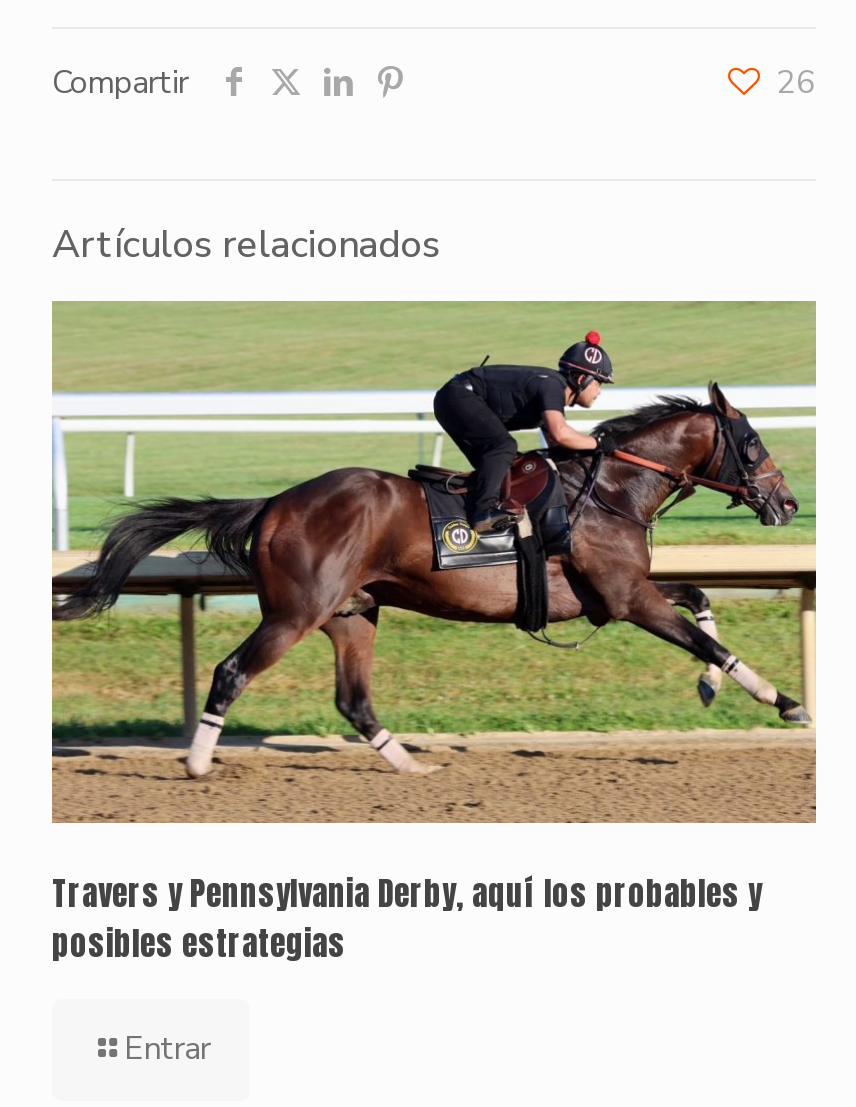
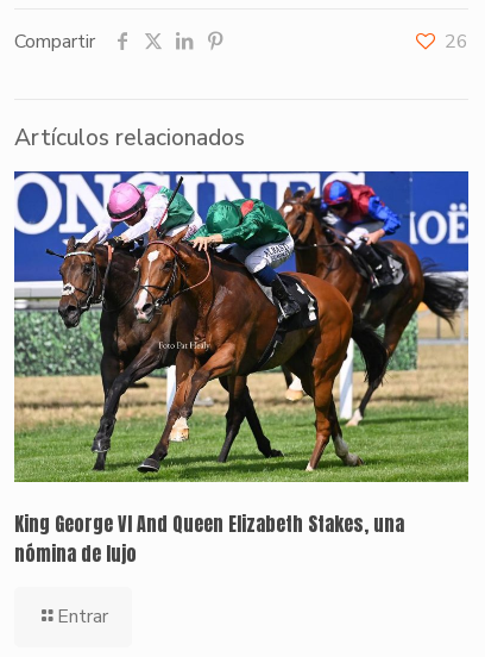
- [image]
- Travers y Pennsylvania Derby, aquí los probables y
- posibles estrategias
+ [image]
+ King George VI And Queen Elizabeth Stakes, una
+ nómina de lujo
